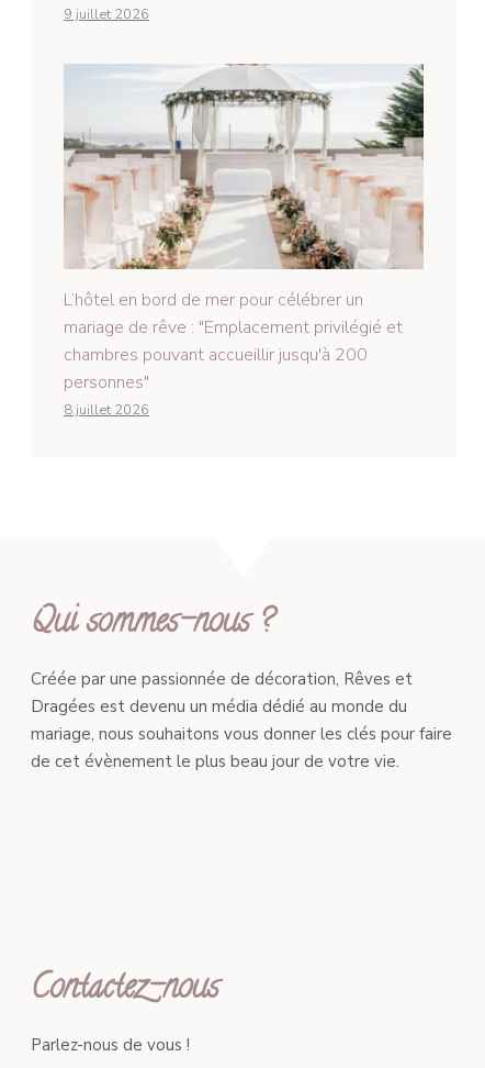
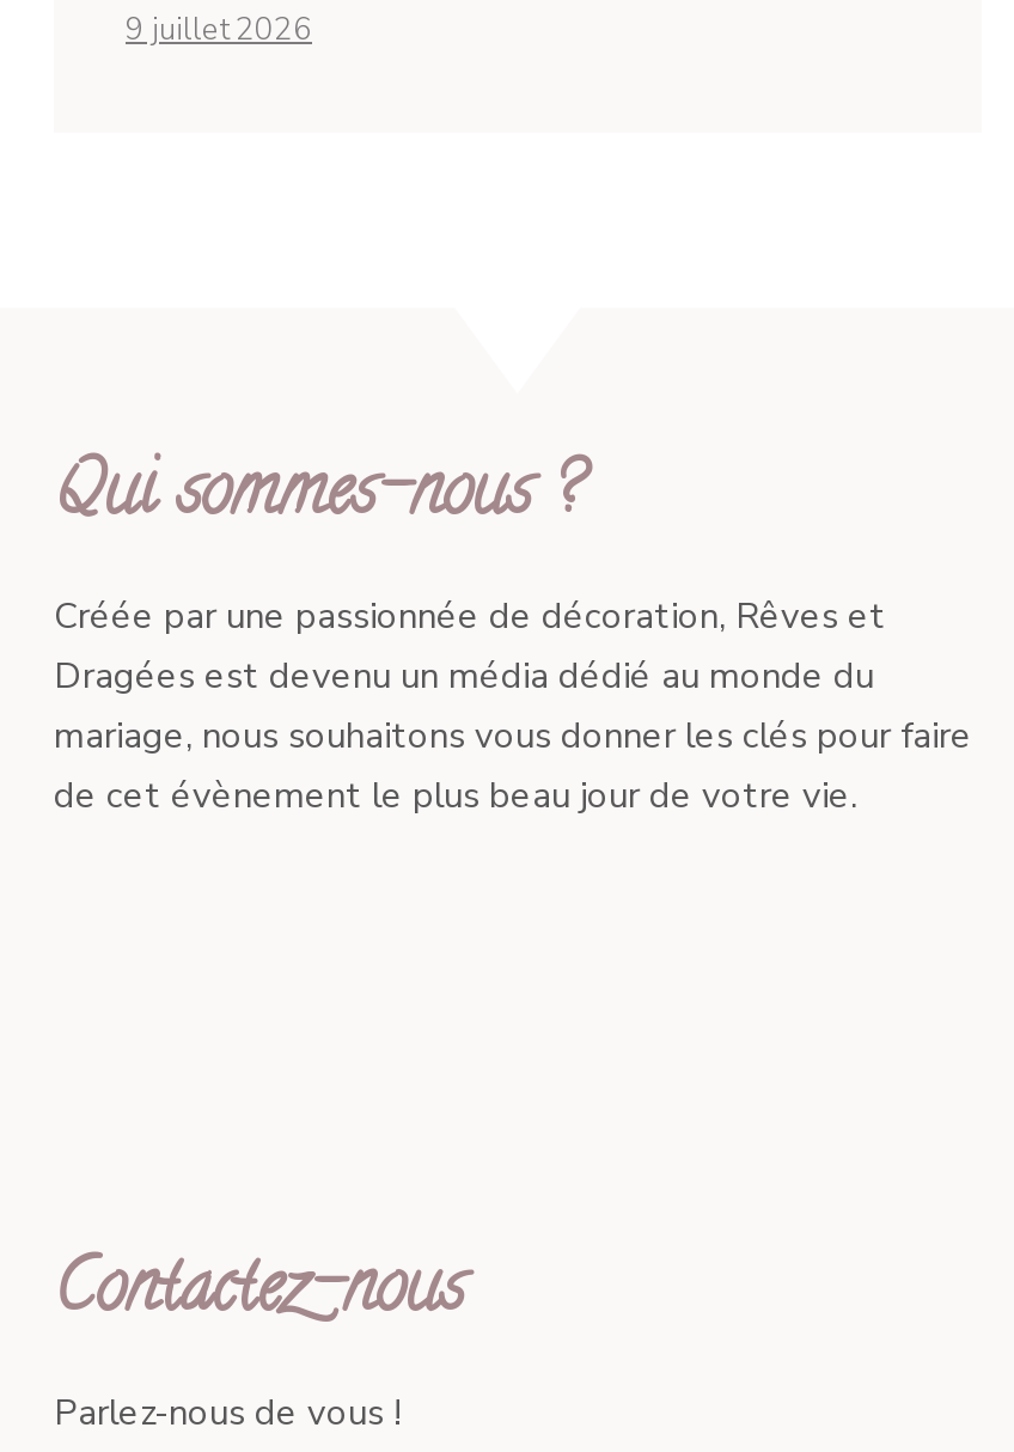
- [image]
- L’hôtel en bord de mer pour célébrer un
- mariage de rêve : "Emplacement privilégié et
- chambres pouvant accueillir jusqu'à 200
- personnes"
- 8 juillet 2026
